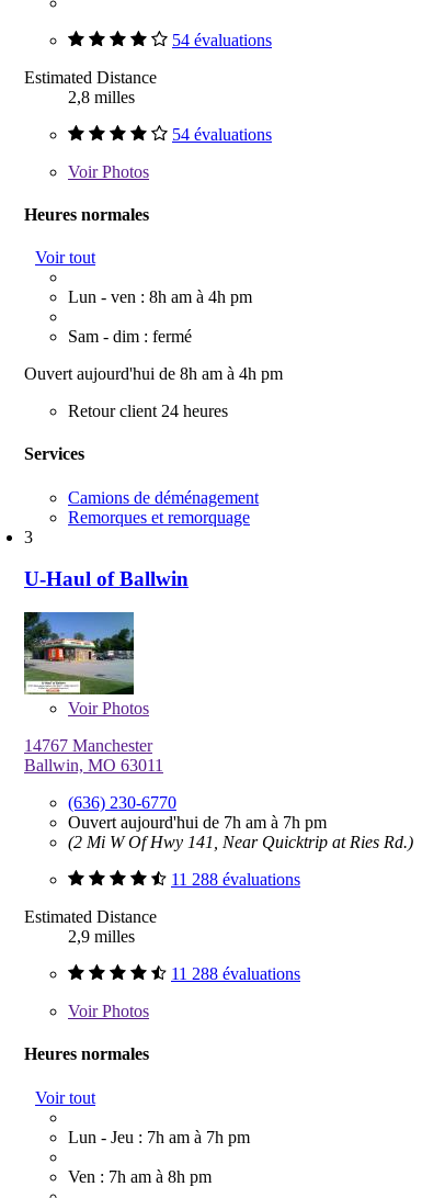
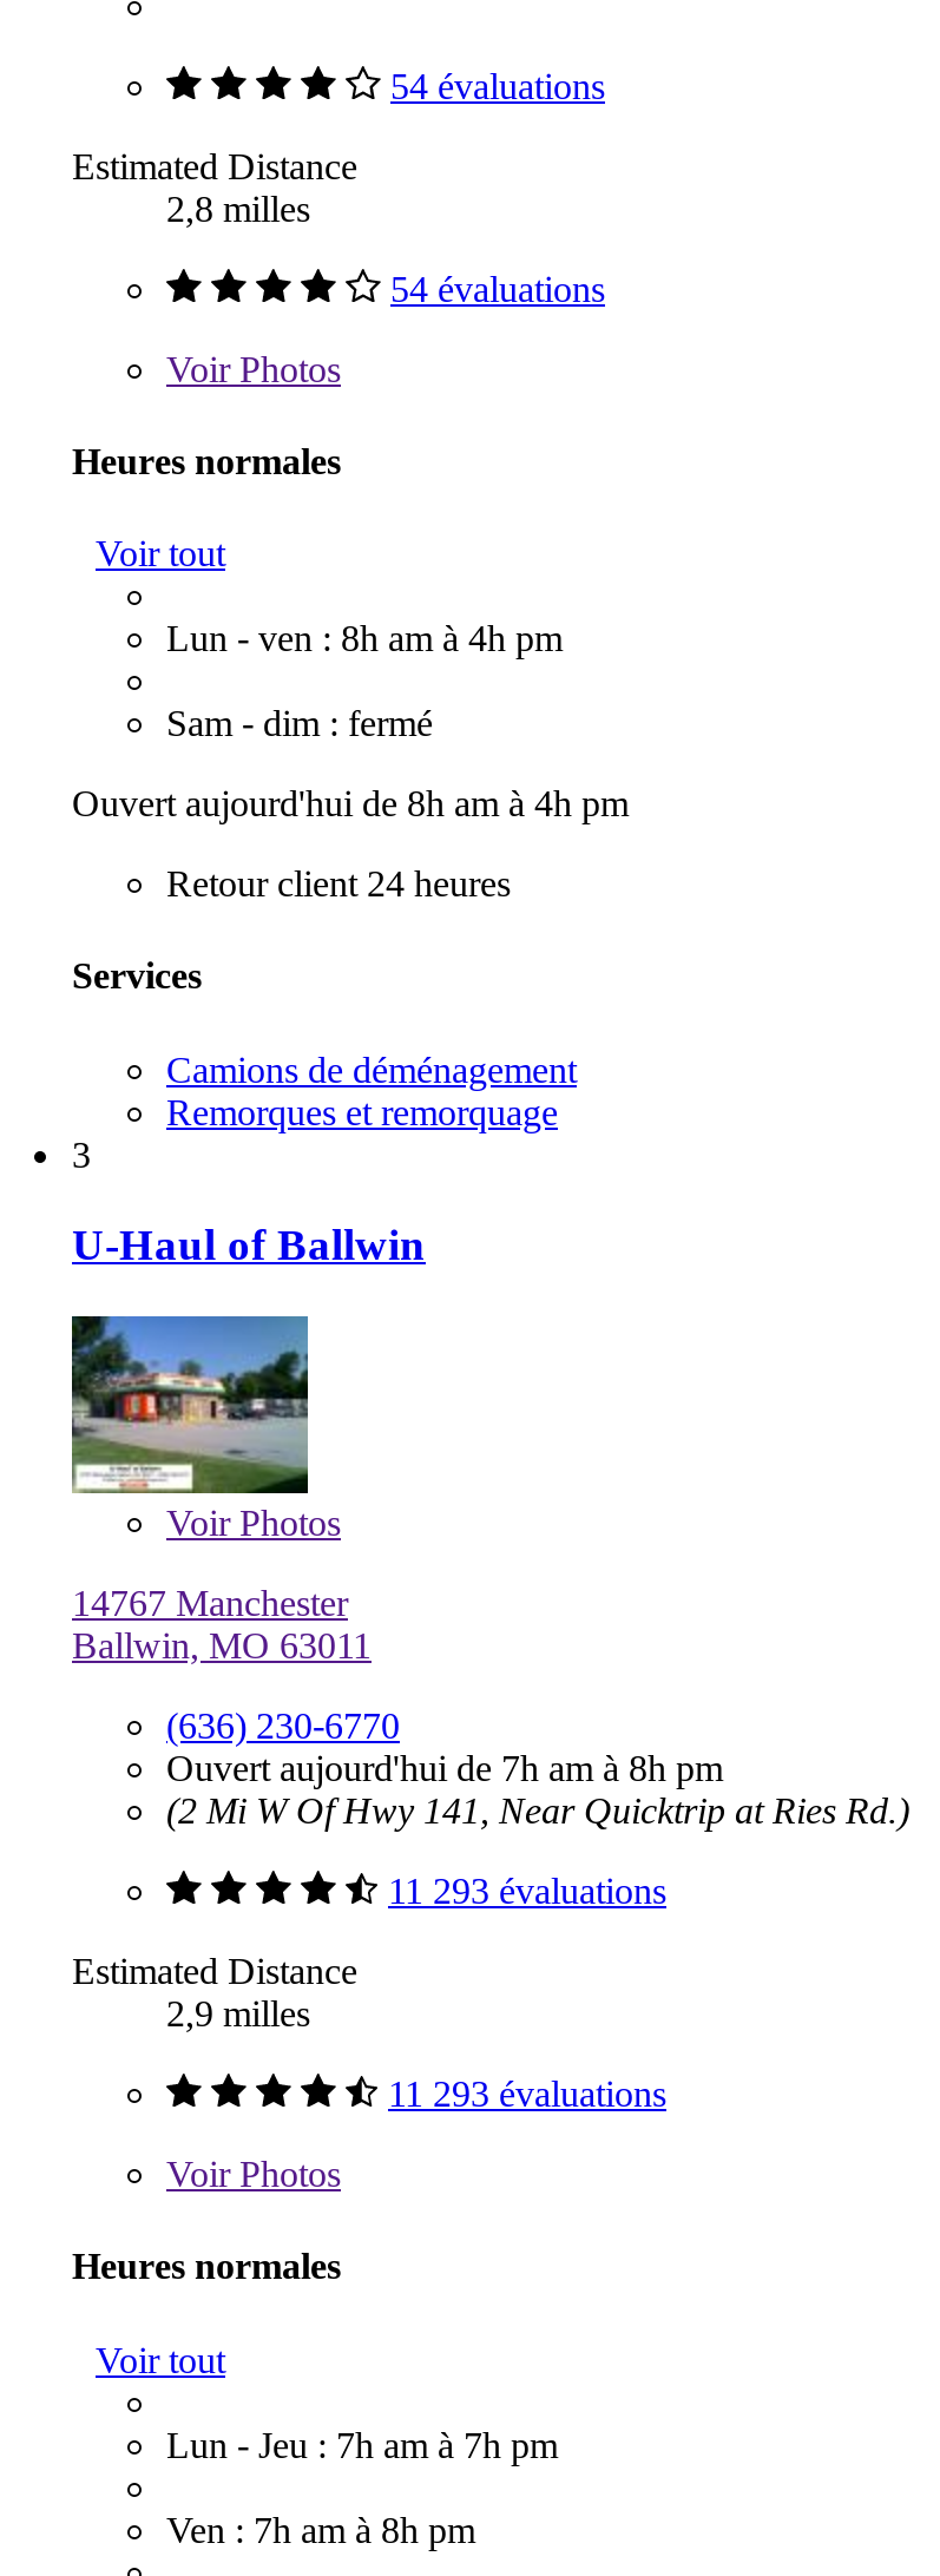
- Ouvert aujourd'hui de 7h am à 7h pm
+ Ouvert aujourd'hui de 7h am à 8h pm

- 11 288 évaluations
+ 11 293 évaluations

- 11 288 évaluations
+ 11 293 évaluations
